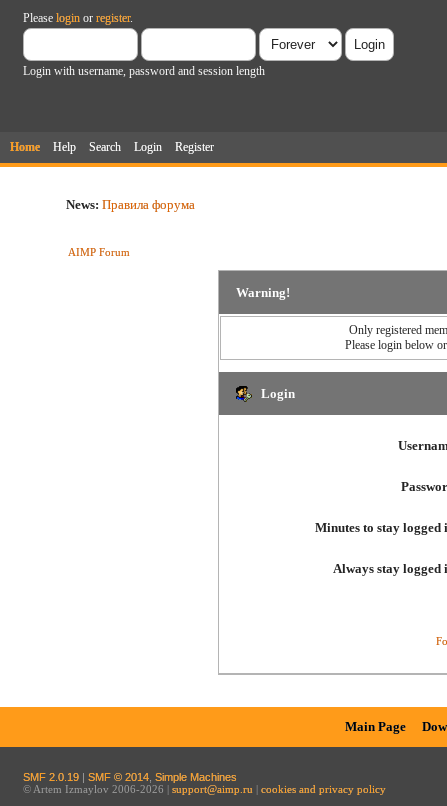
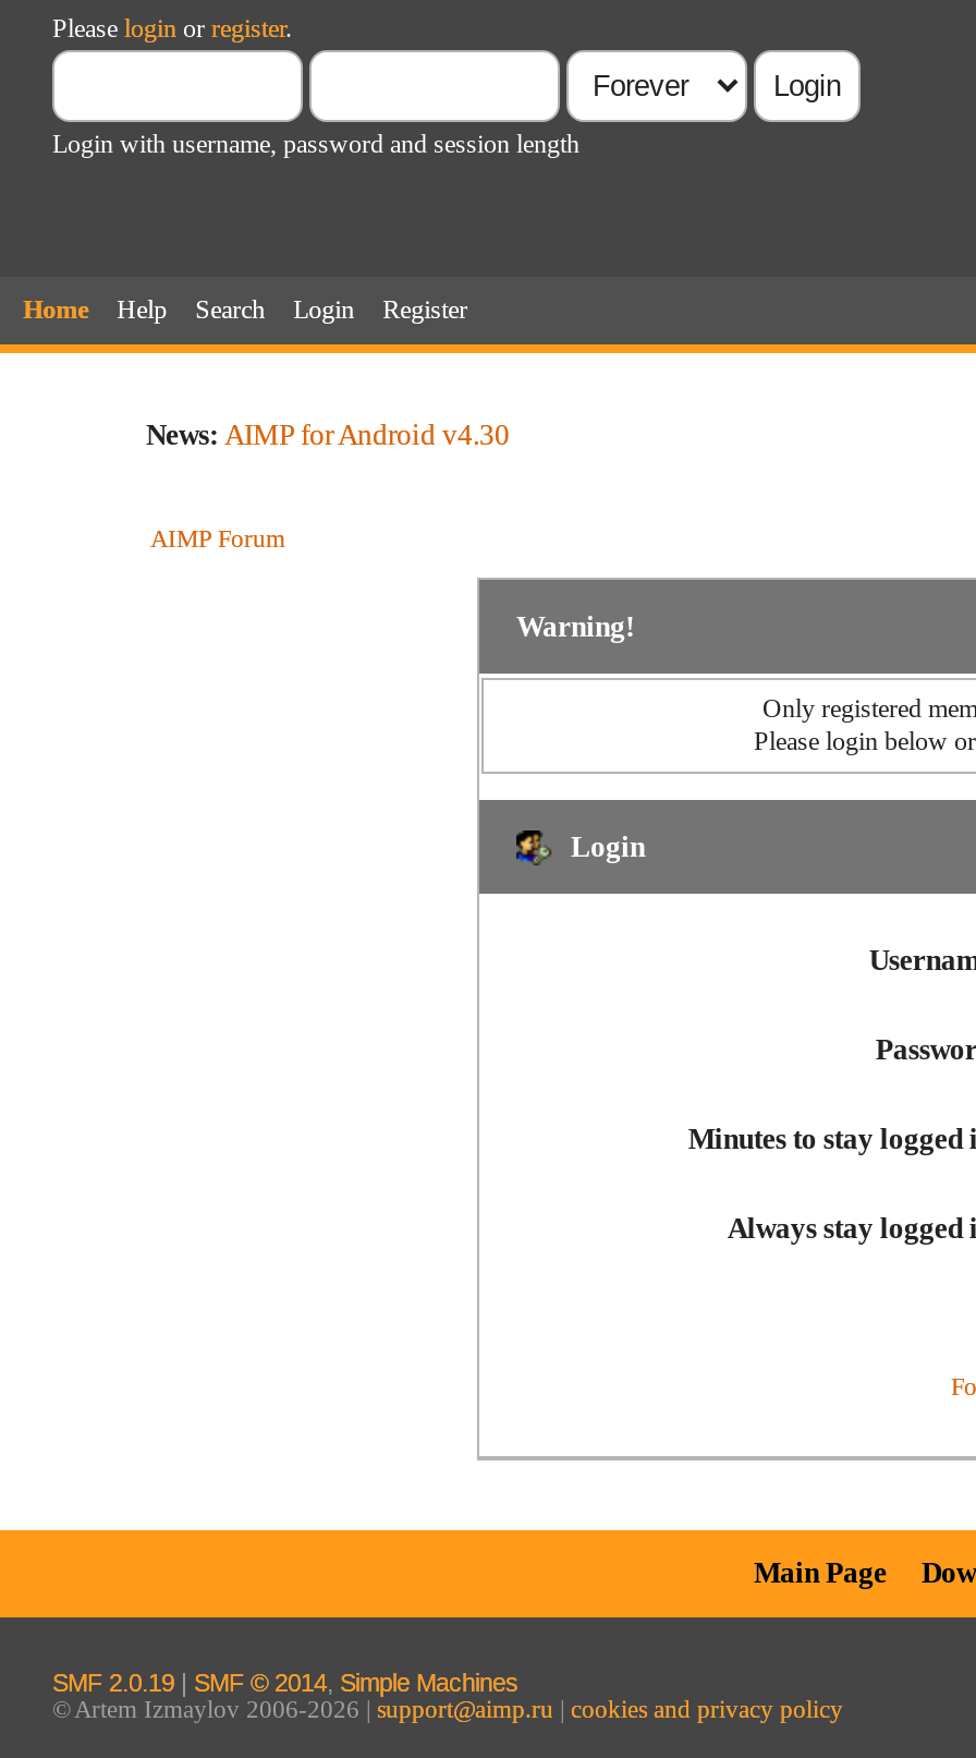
- News: Правила форума
+ News: AIMP for Android v4.30
